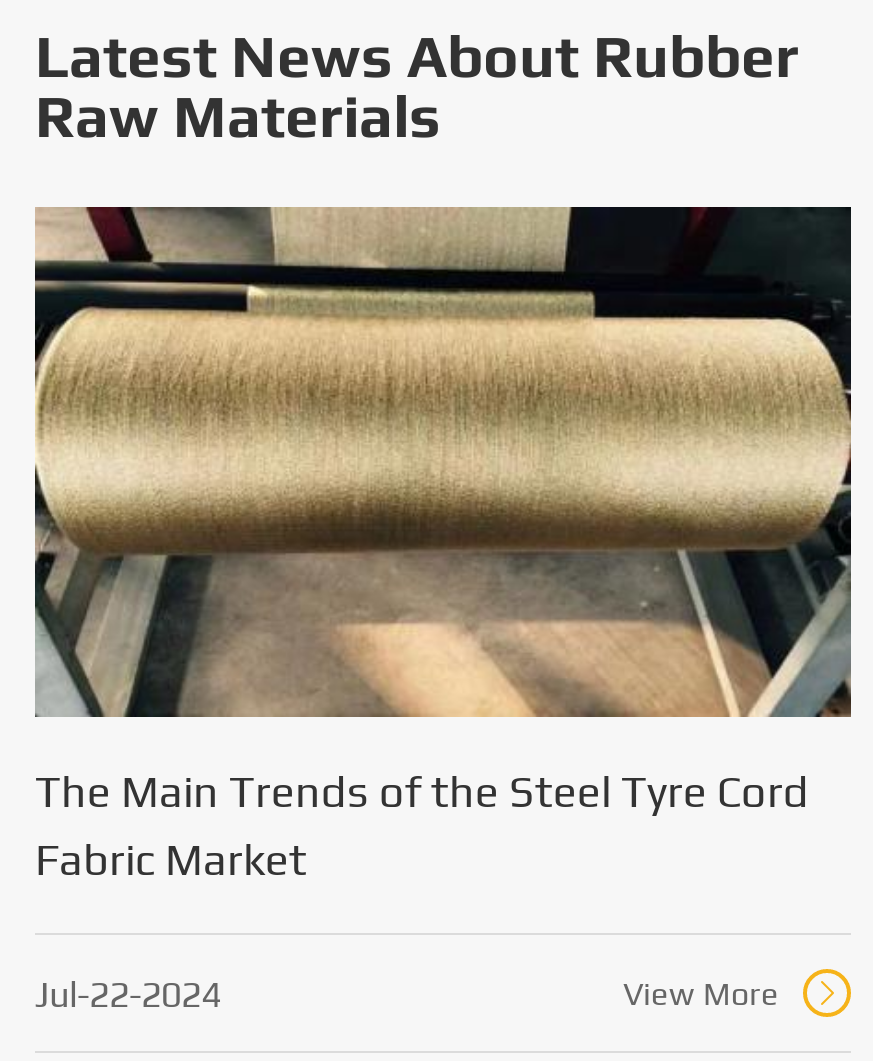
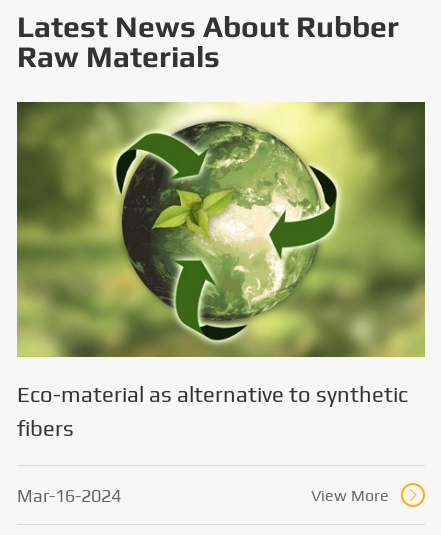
- [image]
- The Main Trends of the Steel Tyre Cord
- Fabric Market
+ [image]
+ Eco-material as alternative to synthetic
+ fibers

- Jul-22-2024
+ Mar-16-2024
